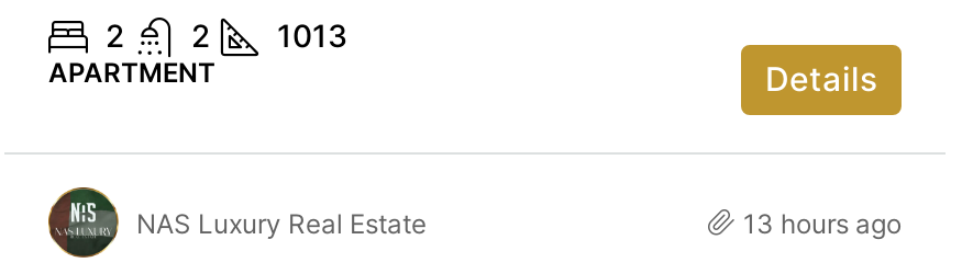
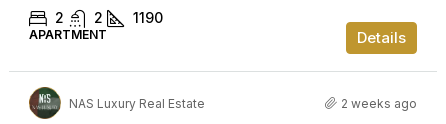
- 2 2 1013
+ 2 2 1190

- 13 hours ago
+ 2 weeks ago
